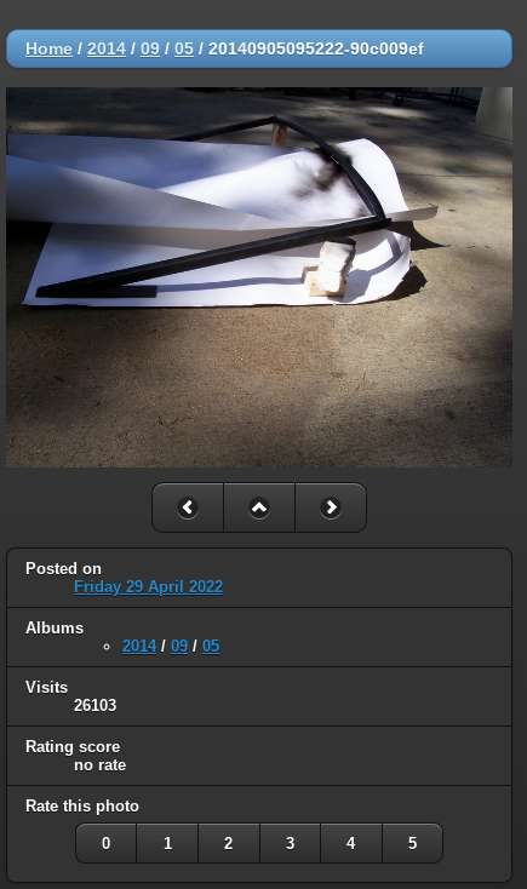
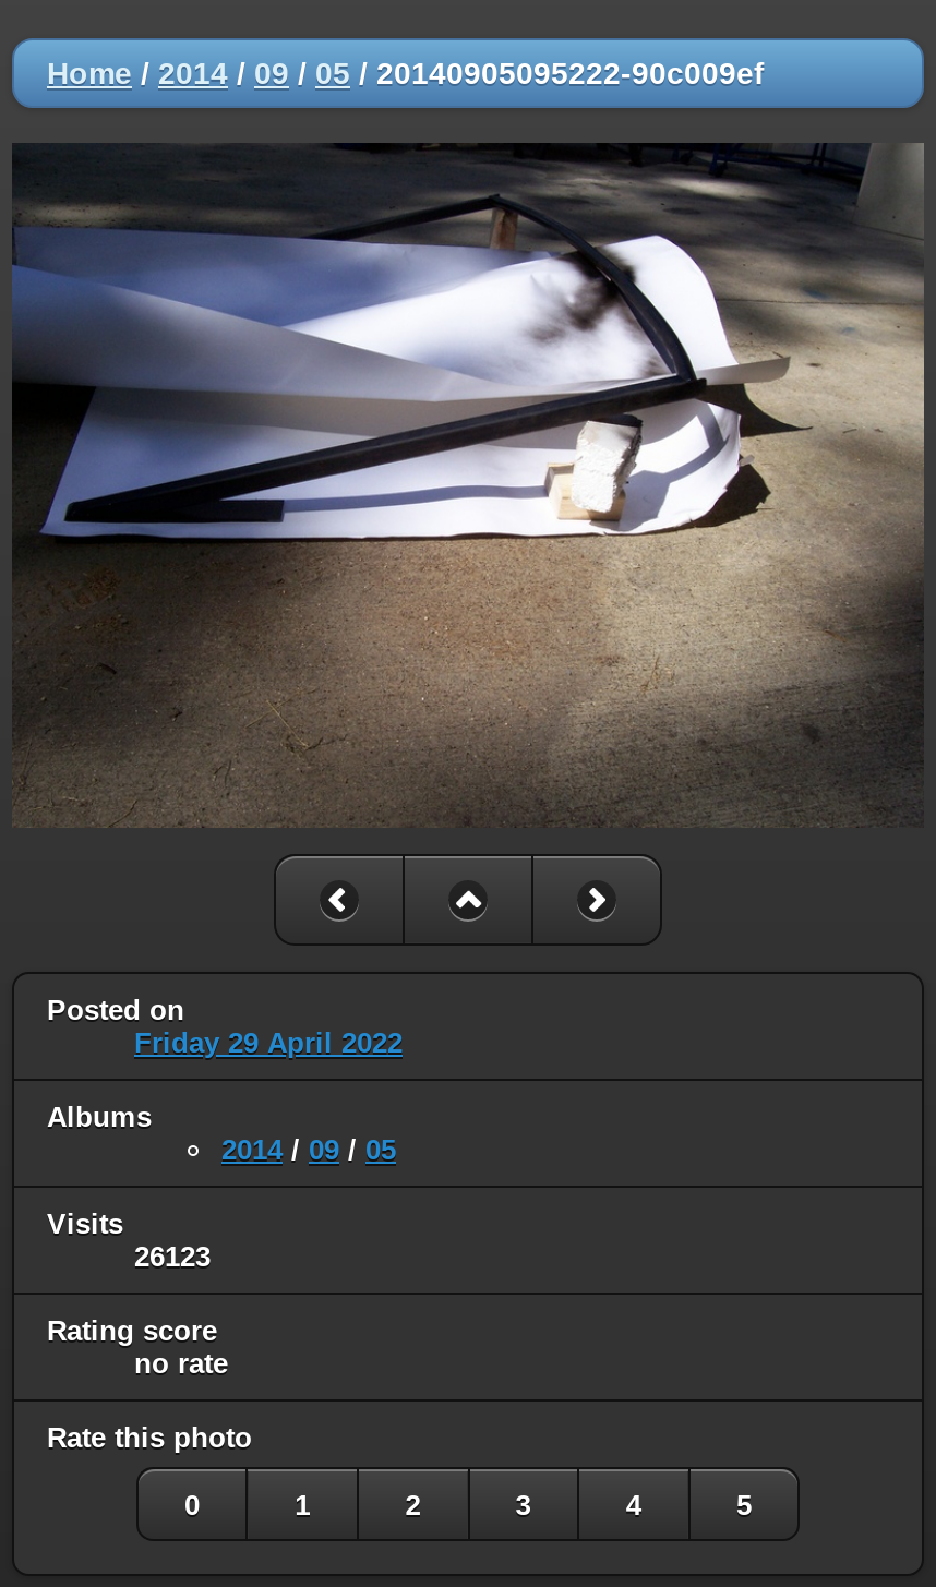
- 26103
+ 26123
